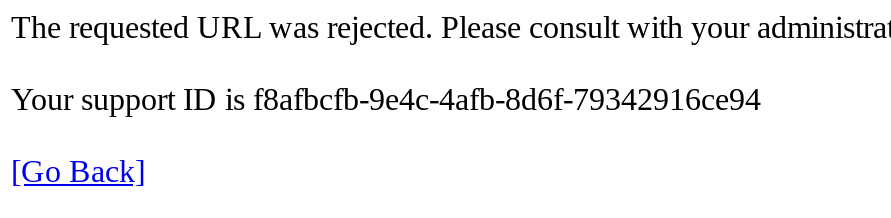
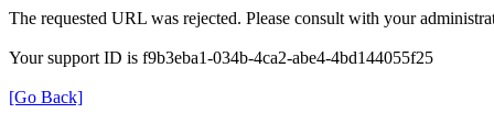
- Your support ID is f8afbcfb-9e4c-4afb-8d6f-79342916ce94
+ Your support ID is f9b3eba1-034b-4ca2-abe4-4bd144055f25
